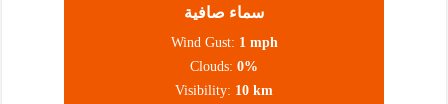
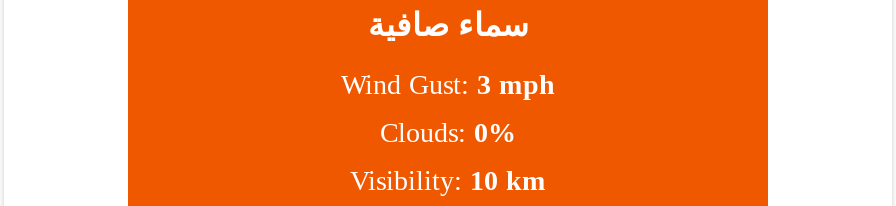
- Wind Gust: 1 mph
+ Wind Gust: 3 mph
